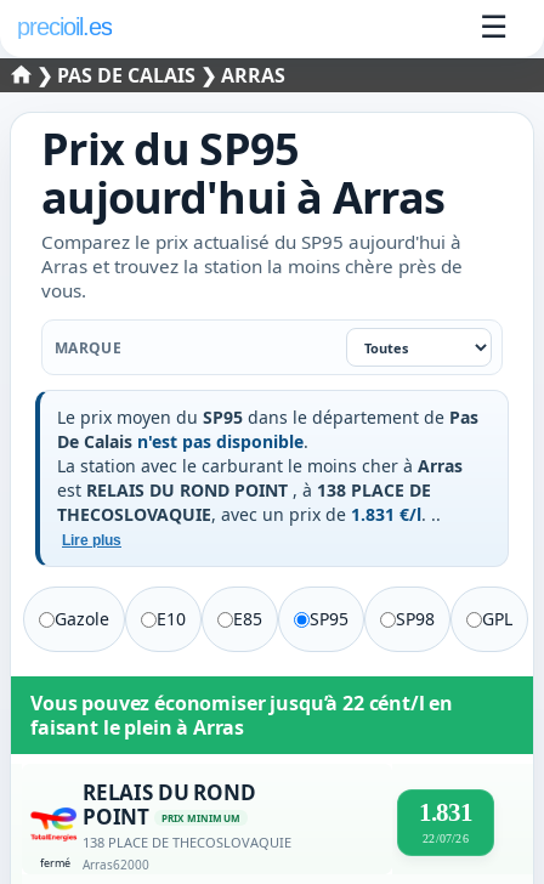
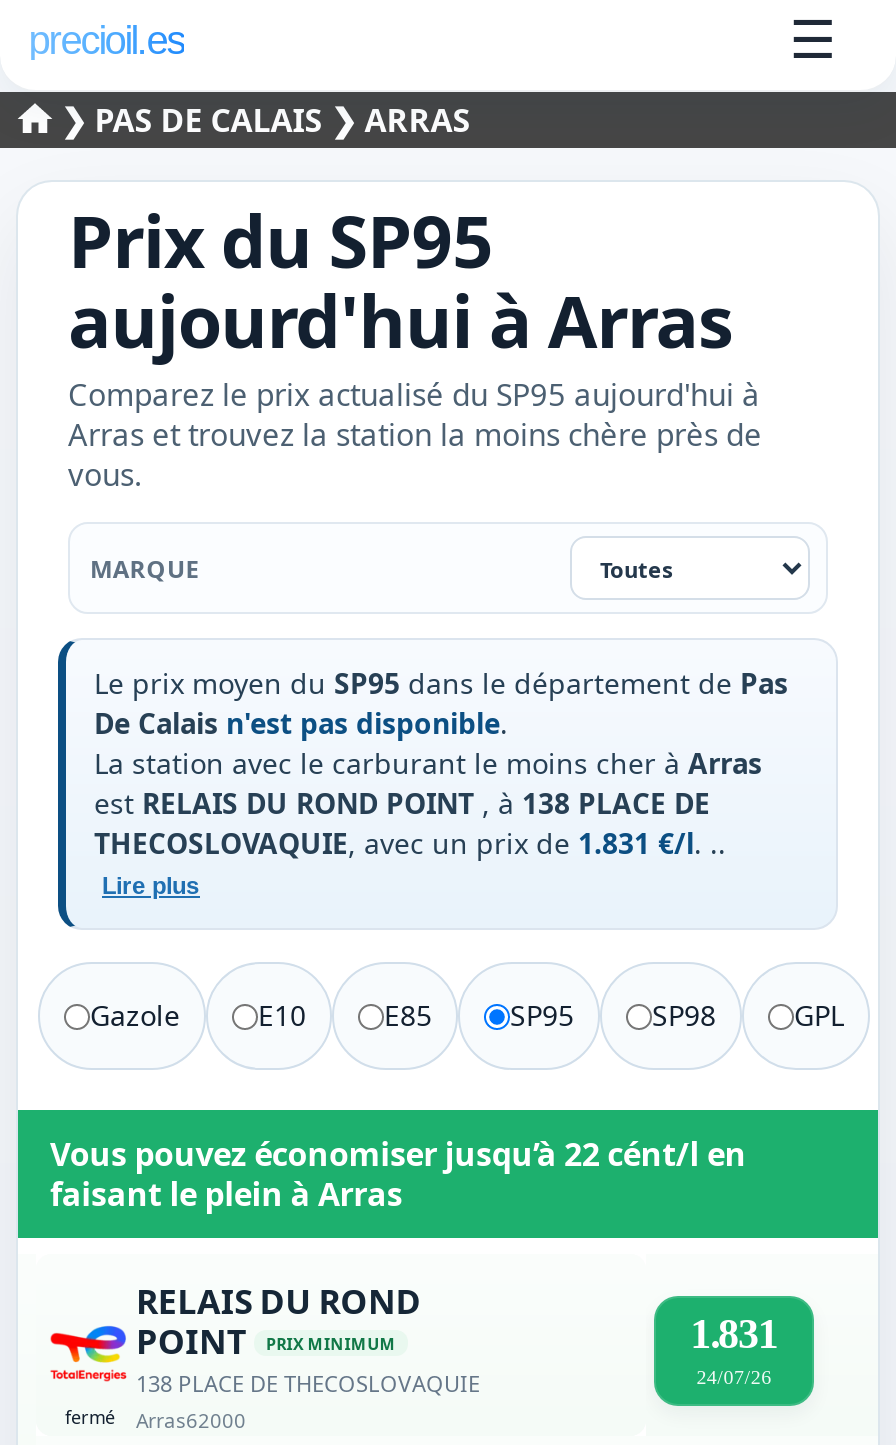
- 22/07/26
+ 24/07/26
